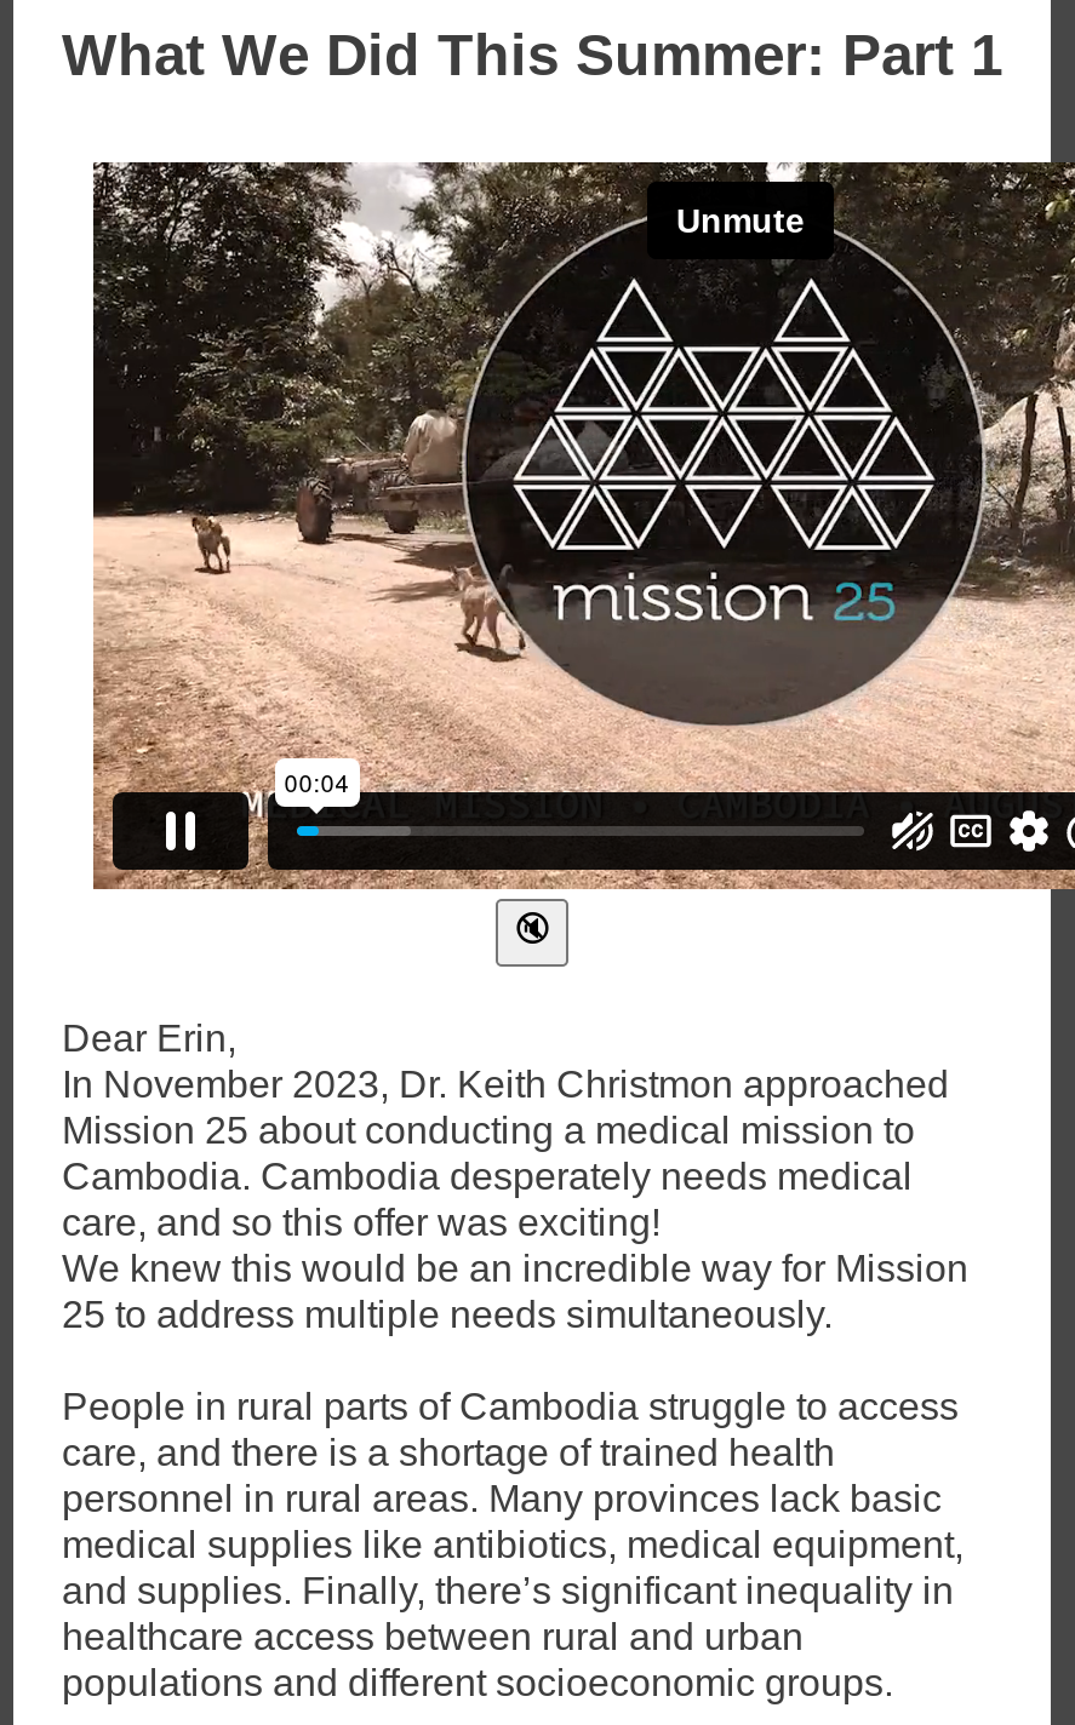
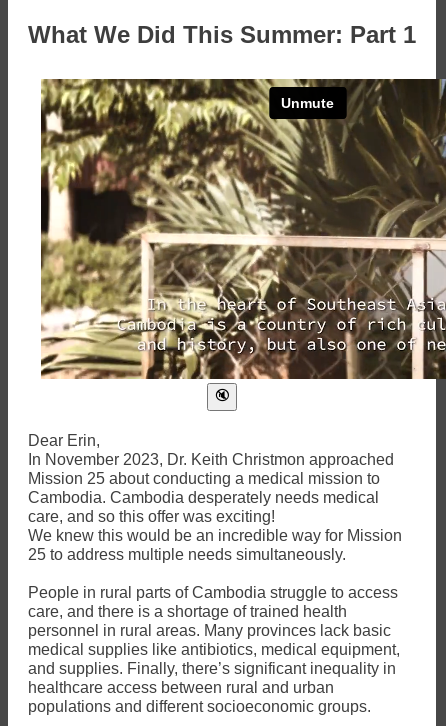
- [image]
+ [image]
